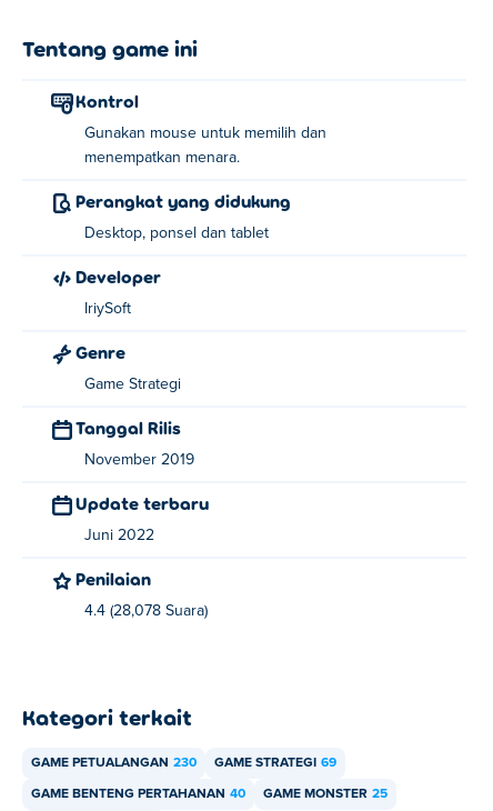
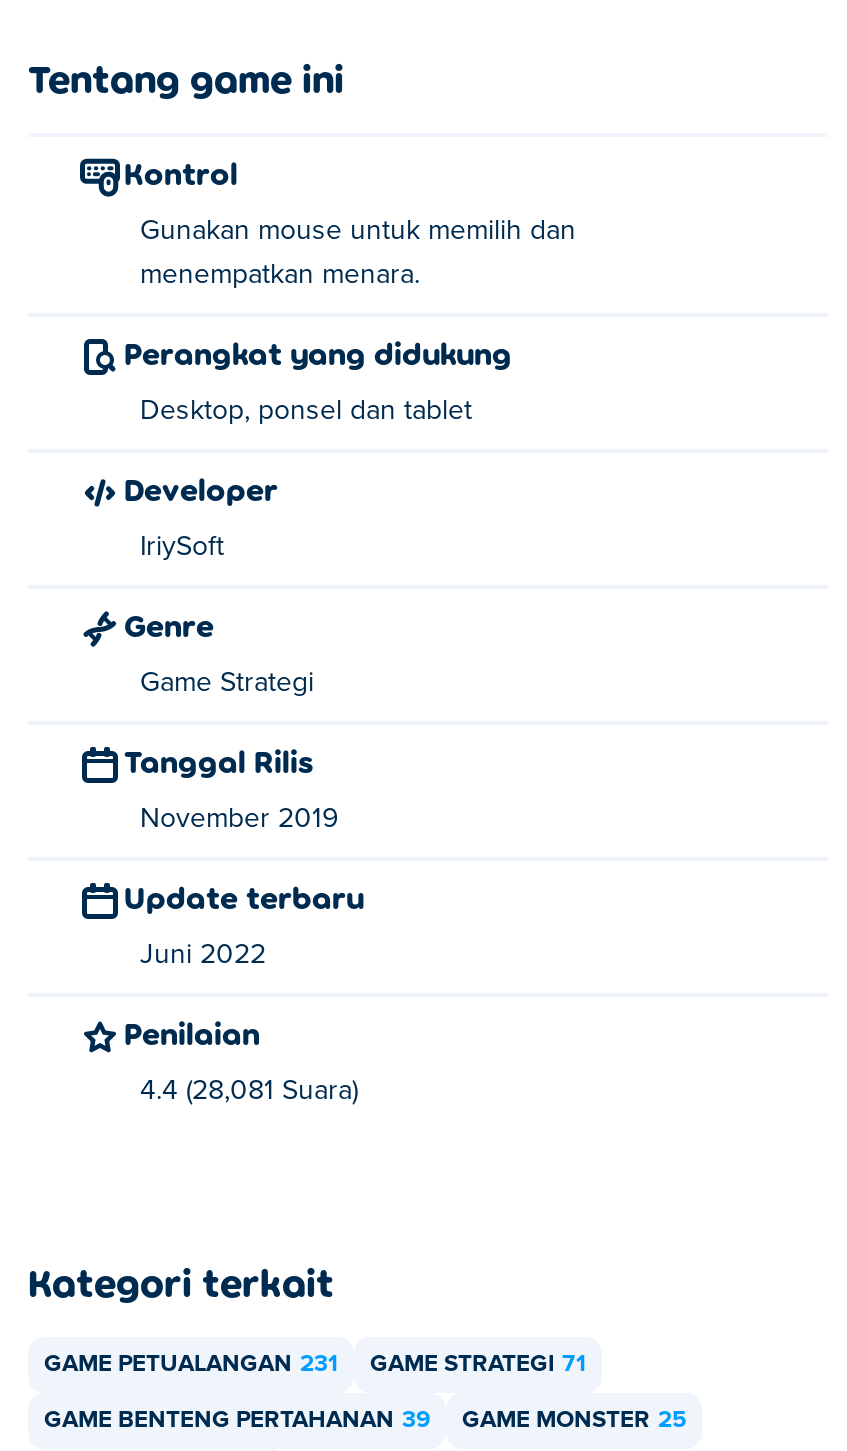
- 4.4 (28,078 Suara)
+ 4.4 (28,081 Suara)

- GAME PETUALANGAN 230
+ GAME PETUALANGAN 231

- GAME STRATEGI 69
+ GAME STRATEGI 71

- GAME BENTENG PERTAHANAN 40
+ GAME BENTENG PERTAHANAN 39
